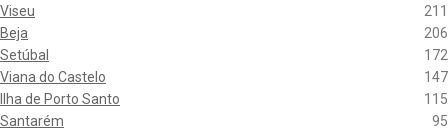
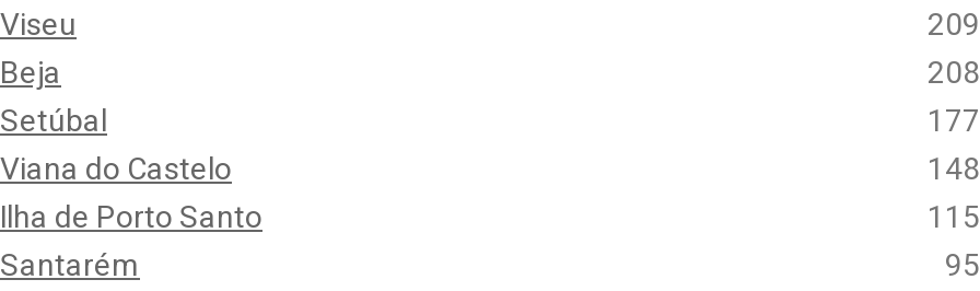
- 211
+ 209

- 206
+ 208

- 172
+ 177

- 147
+ 148
